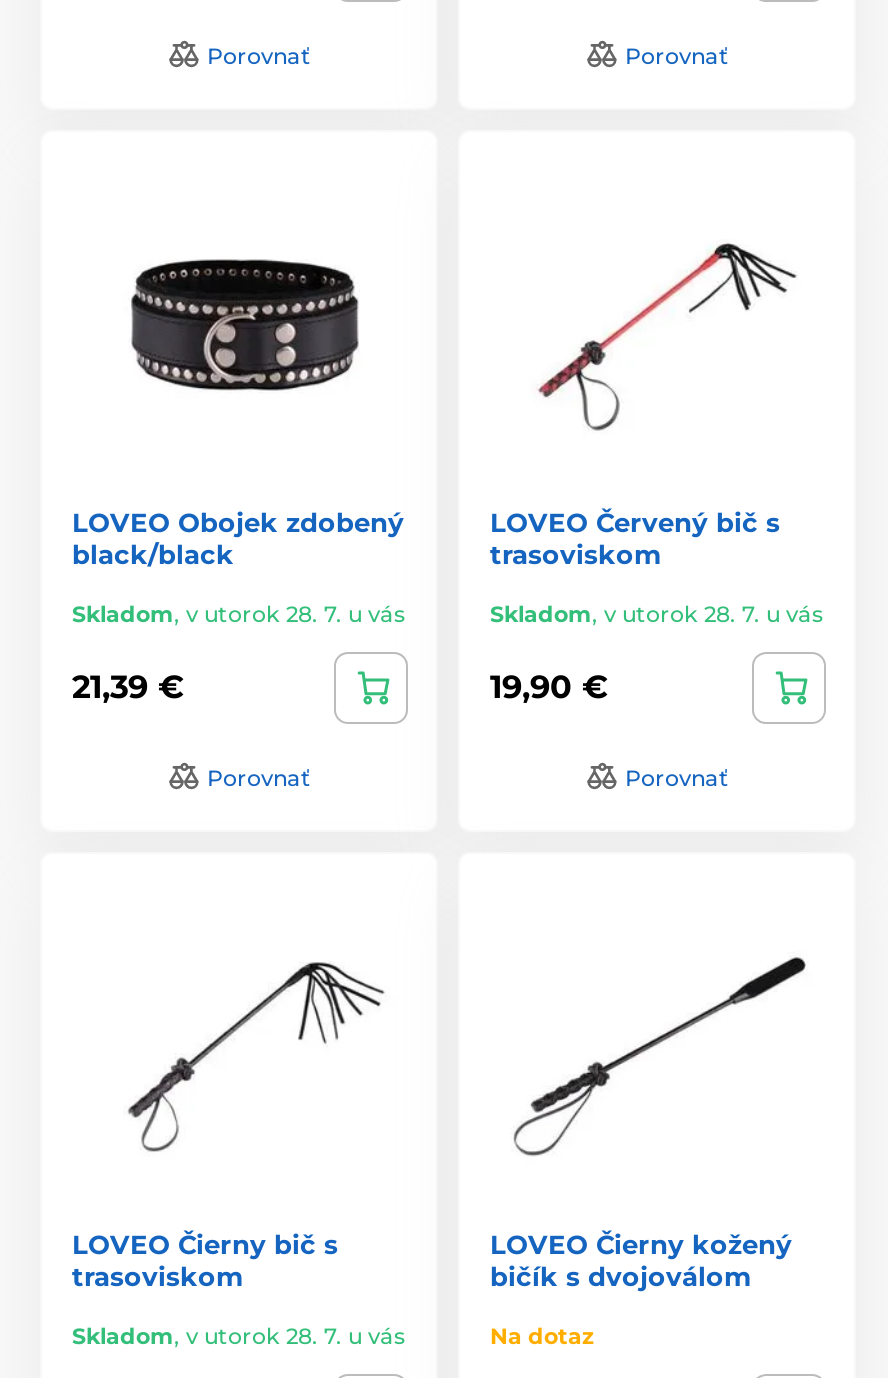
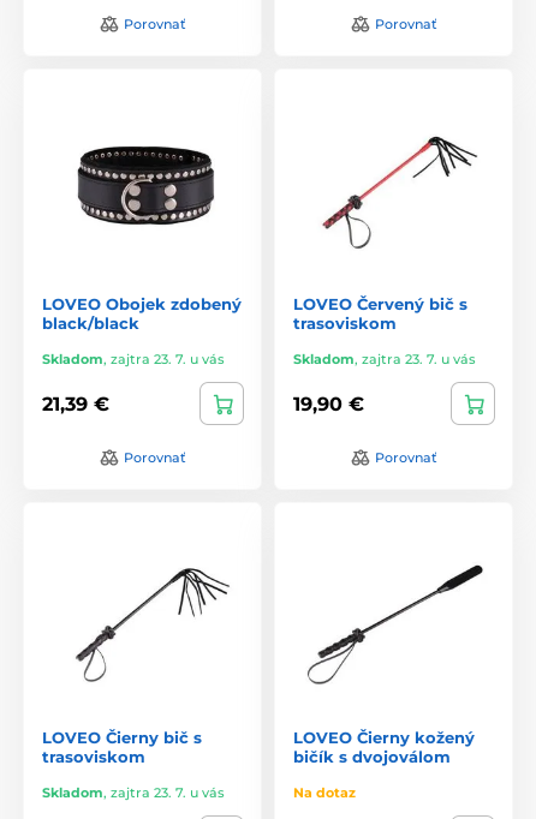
- Skladom, v utorok 28. 7. u vás
+ Skladom, zajtra 23. 7. u vás

- Skladom, v utorok 28. 7. u vás
+ Skladom, zajtra 23. 7. u vás

- Skladom, v utorok 28. 7. u vás
+ Skladom, zajtra 23. 7. u vás
